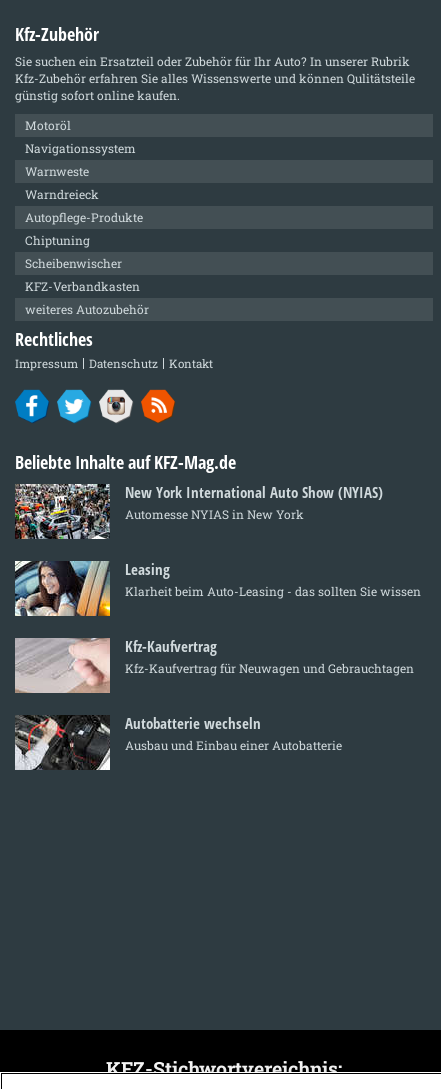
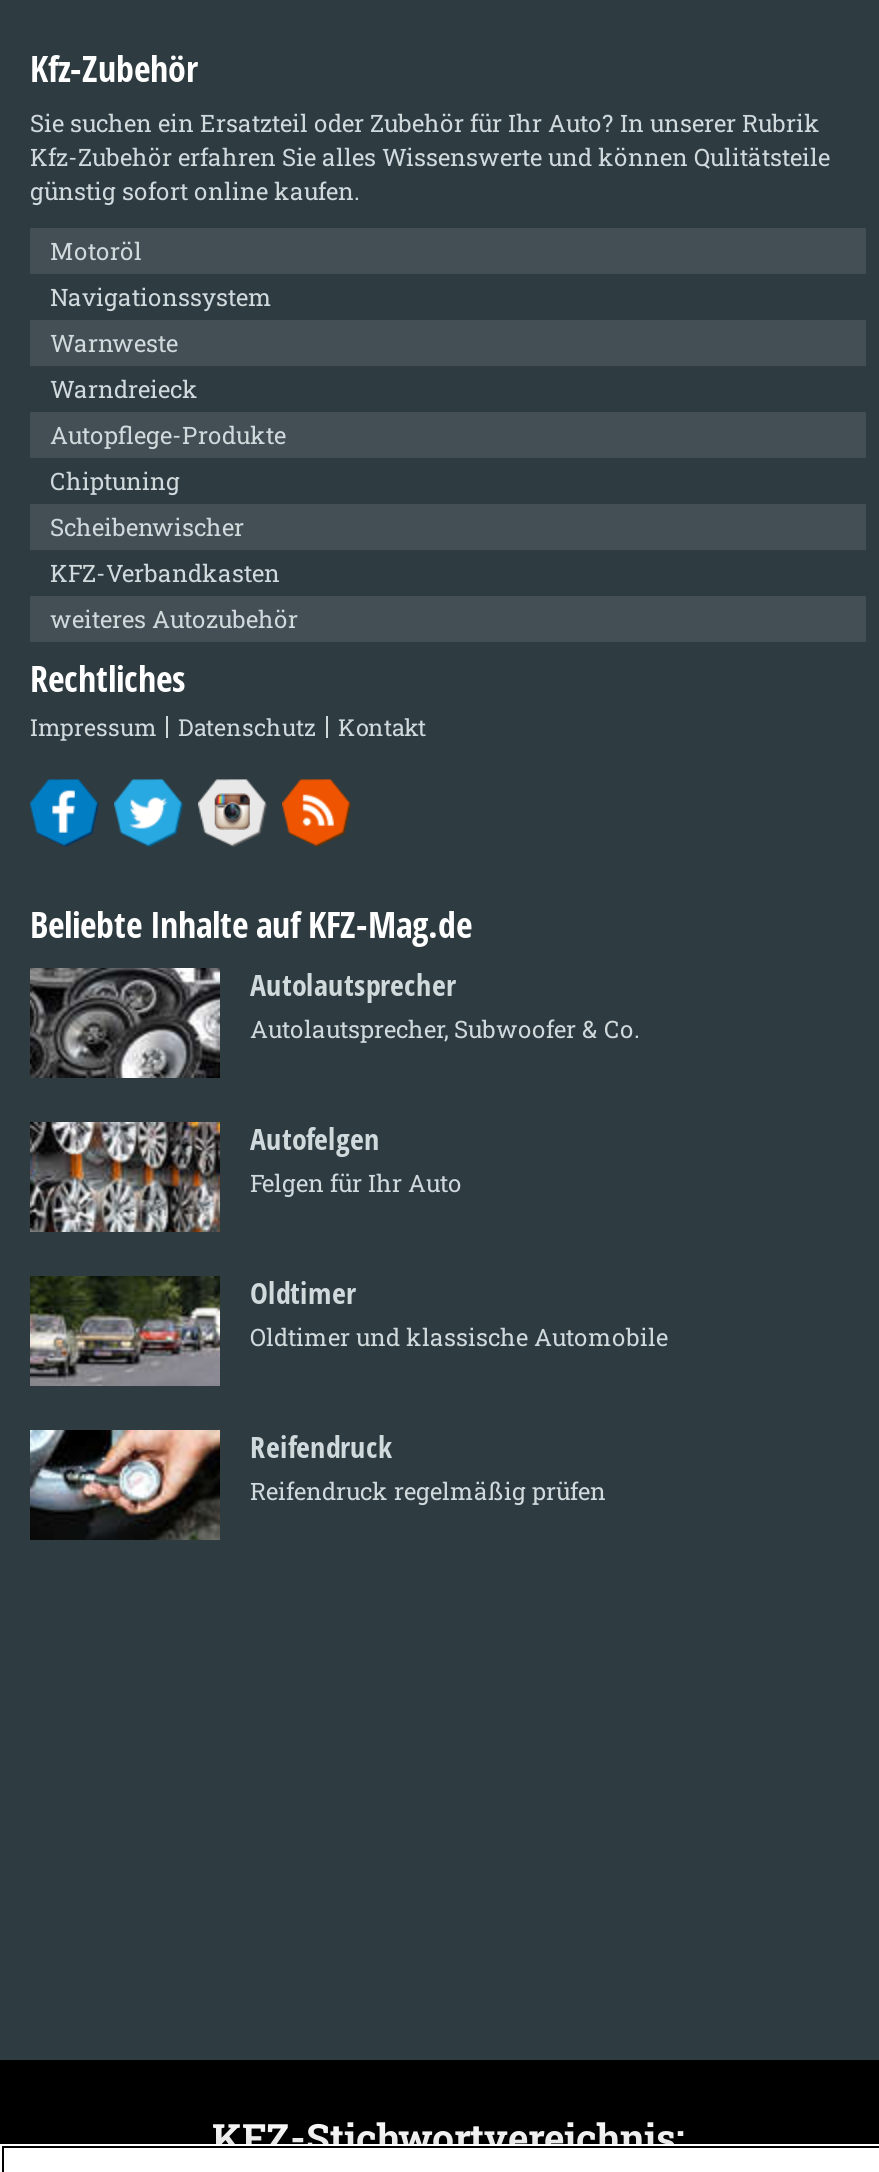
- [image]
- New York International Auto Show (NYIAS)
- Automesse NYIAS in New York
+ [image]
+ Autolautsprecher
+ Autolautsprecher, Subwoofer & Co.

- [image]
- Leasing
- Klarheit beim Auto-Leasing - das sollten Sie wissen
+ [image]
+ Autofelgen
+ Felgen für Ihr Auto

- [image]
- Kfz-Kaufvertrag
- Kfz-Kaufvertrag für Neuwagen und Gebrauchtagen
+ [image]
+ Oldtimer
+ Oldtimer und klassische Automobile

- [image]
- Autobatterie wechseln
- Ausbau und Einbau einer Autobatterie
+ [image]
+ Reifendruck
+ Reifendruck regelmäßig prüfen
